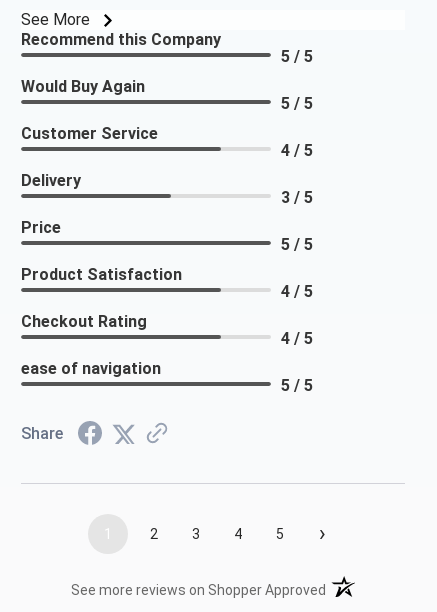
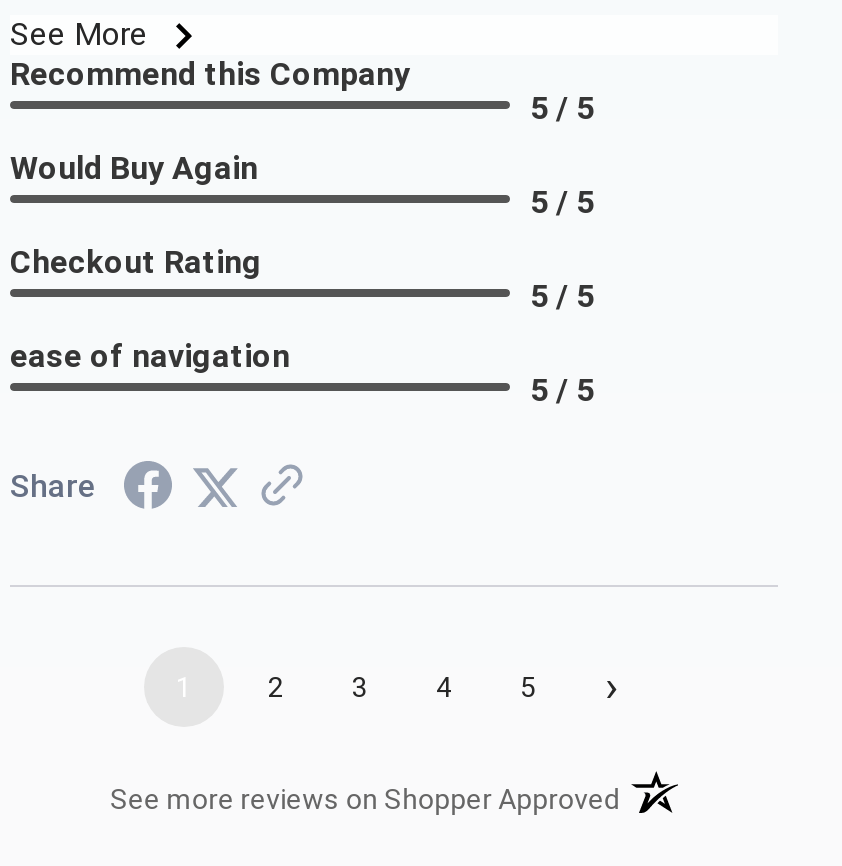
- Customer Service
- 4 / 5
- Delivery
- 3 / 5
- Price

- Product Satisfaction
- 4 / 5
- 4 / 5

moved up: Checkout Rating
